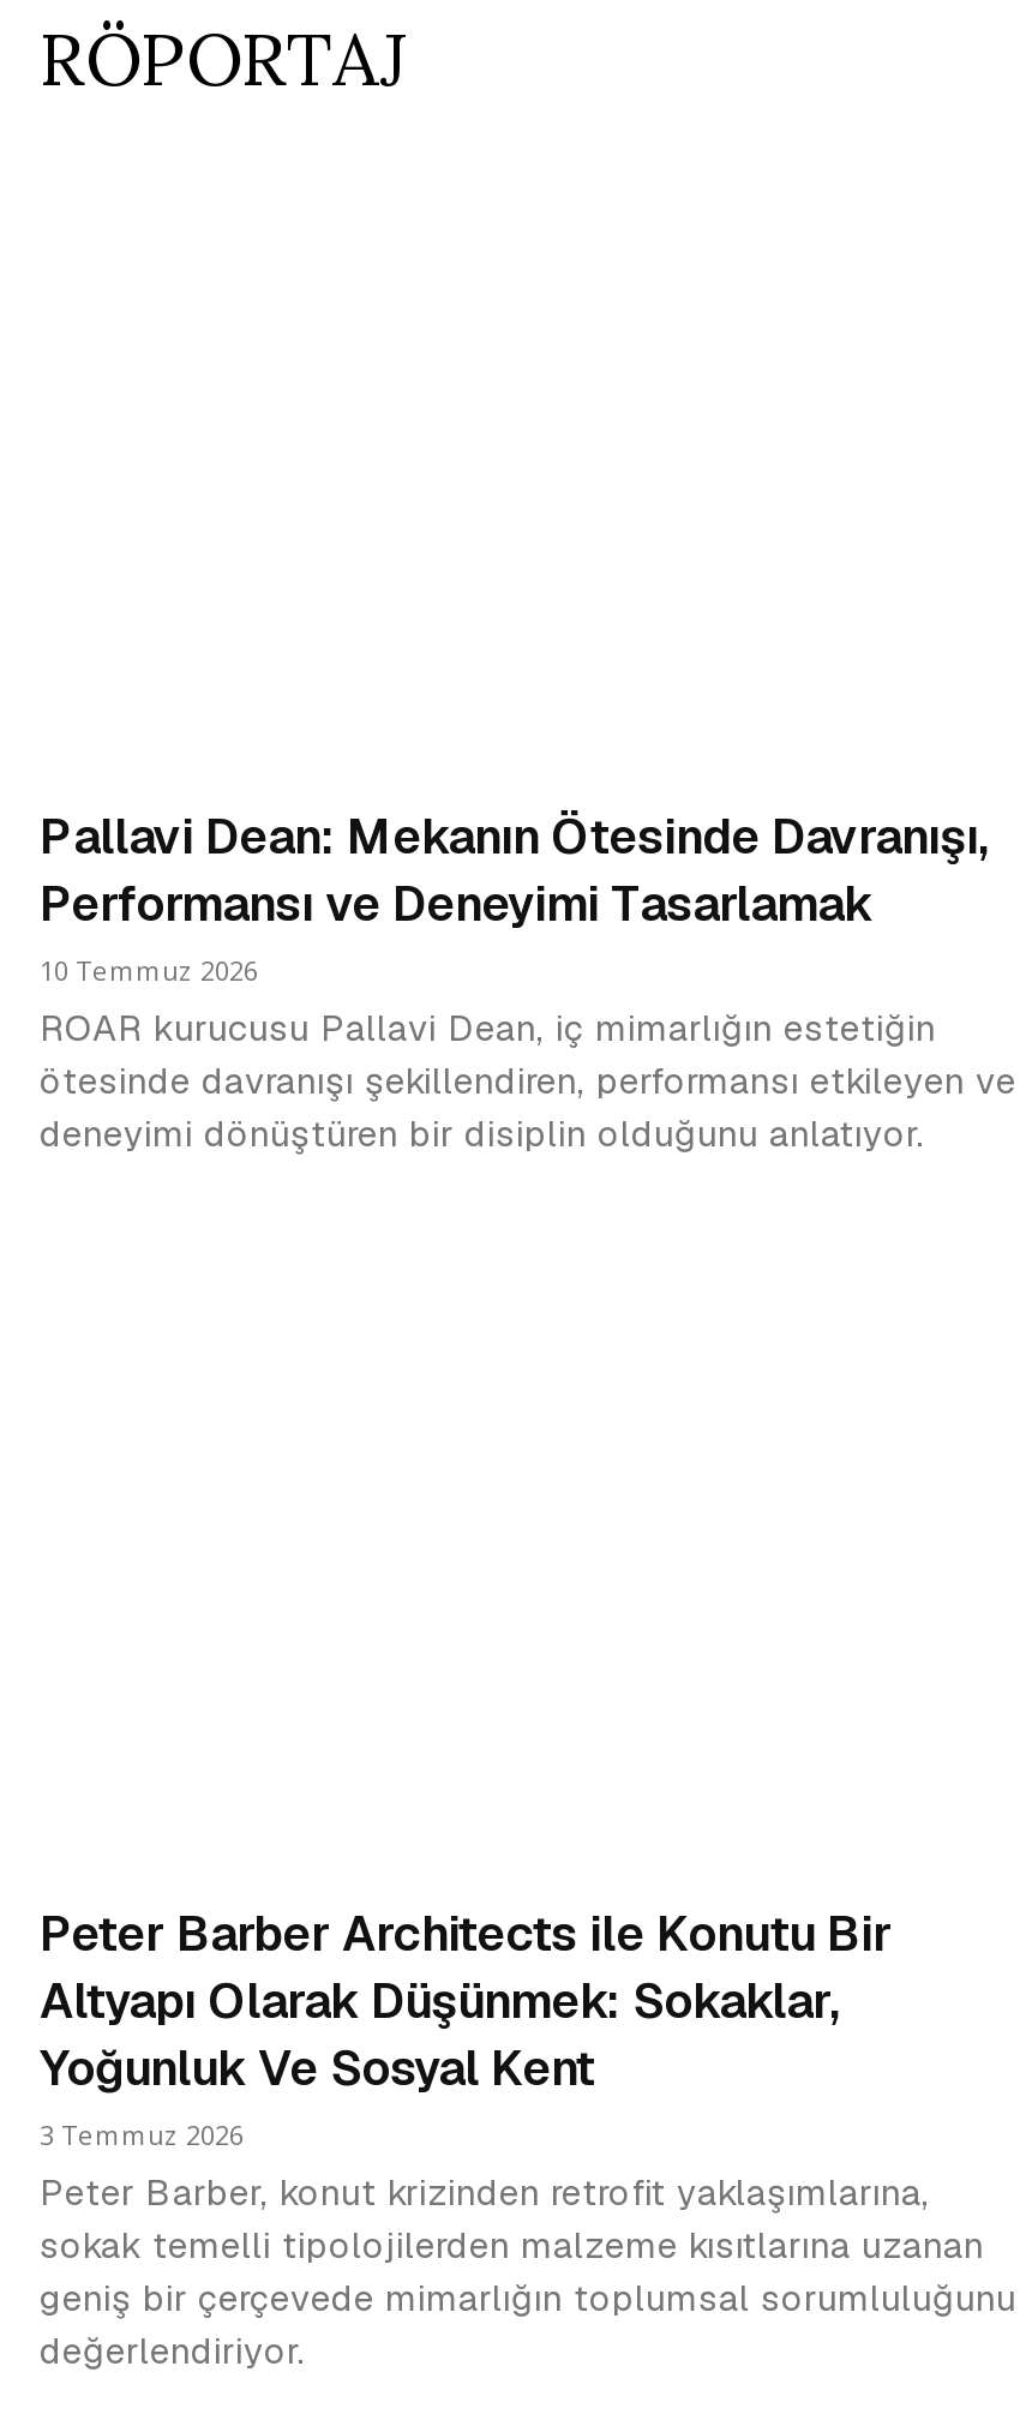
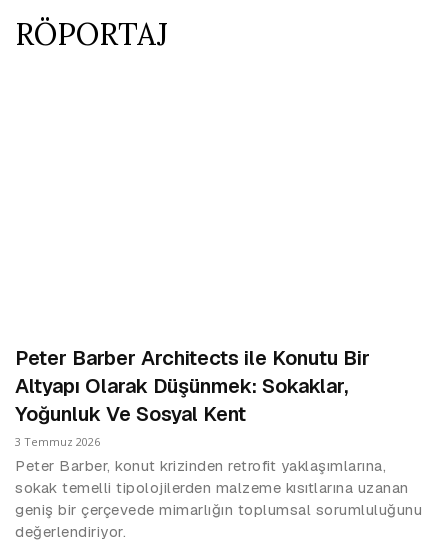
- Pallavi Dean: Mekanın Ötesinde Davranışı,
- Performansı ve Deneyimi Tasarlamak
- 10 Temmuz 2026
- ROAR kurucusu Pallavi Dean, iç mimarlığın estetiğin
- ötesinde davranışı şekillendiren, performansı etkileyen ve
- deneyimi dönüştüren bir disiplin olduğunu anlatıyor.
